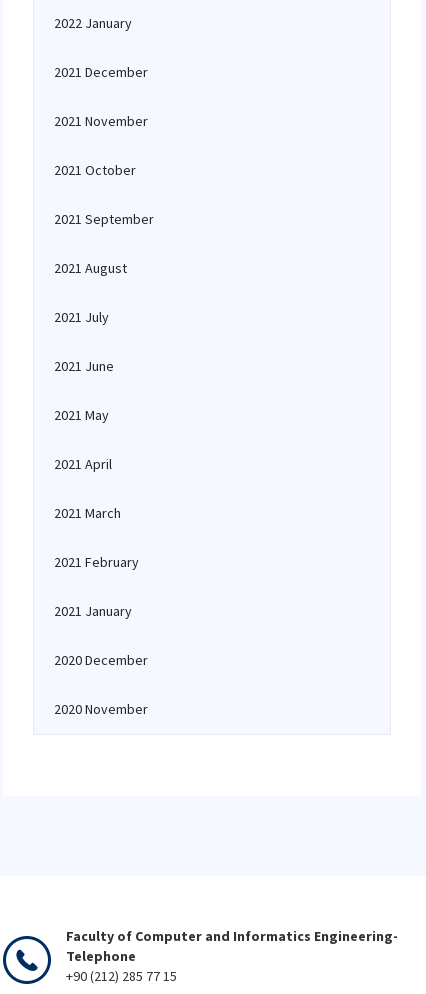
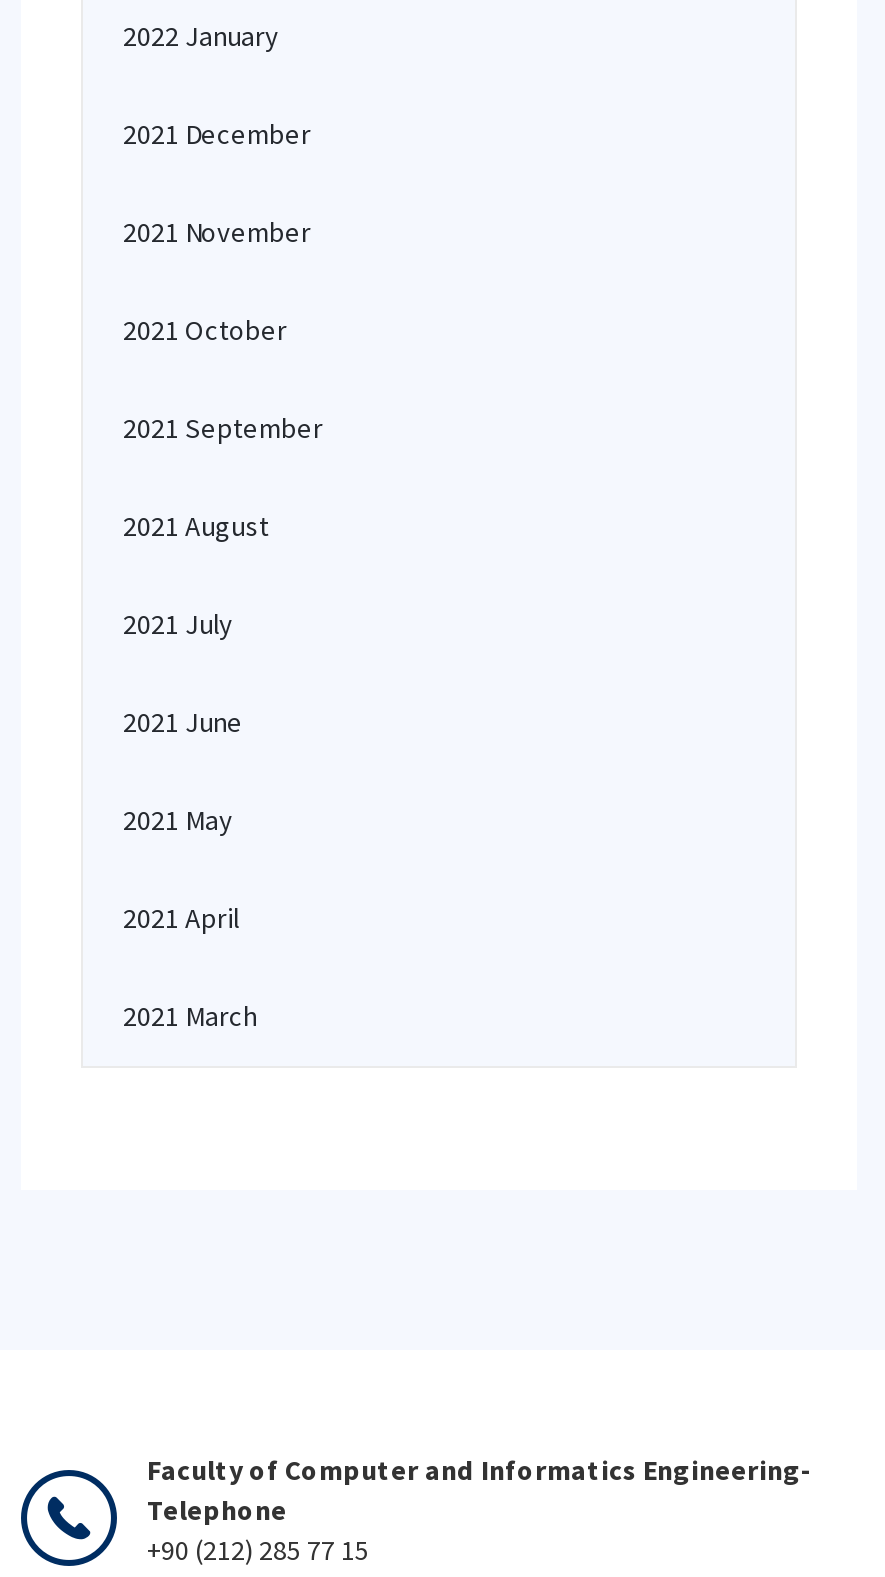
- 2021 February
- 2021 January
- 2020 December
- 2020 November
